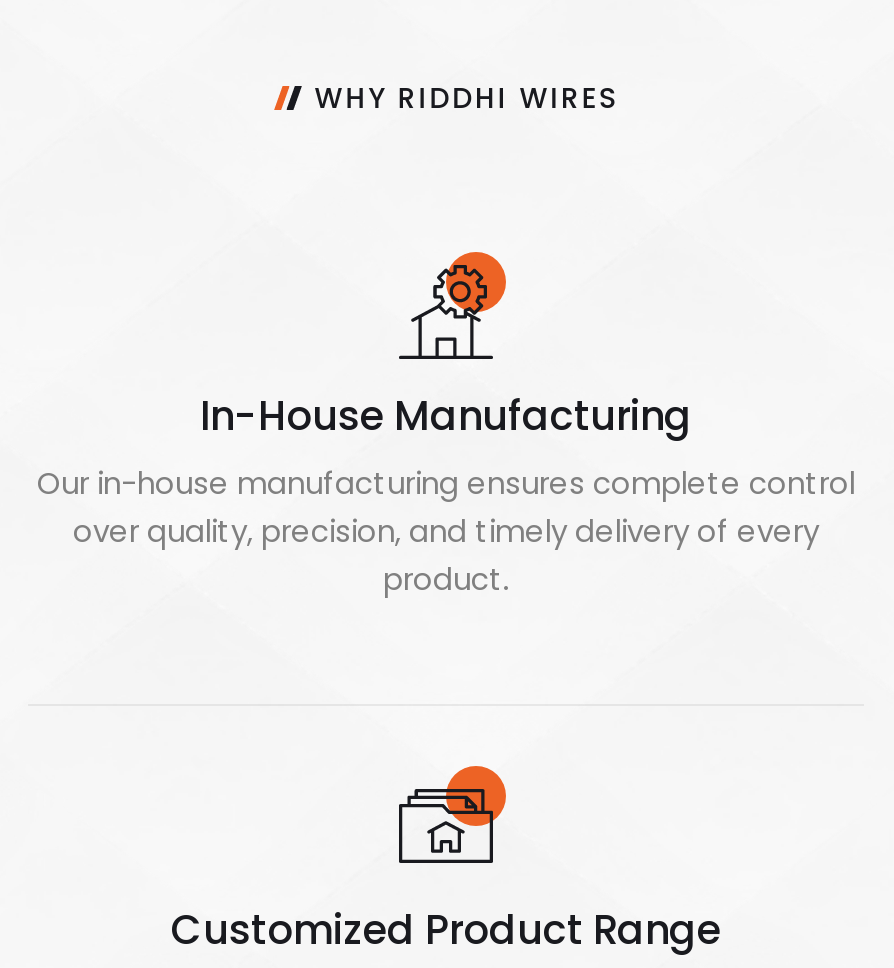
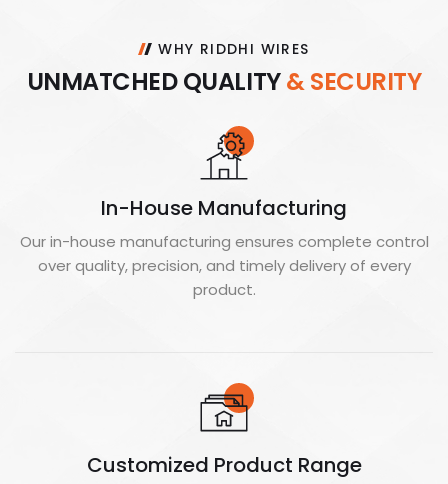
+ UNMATCHED QUALITY & SECURITY
